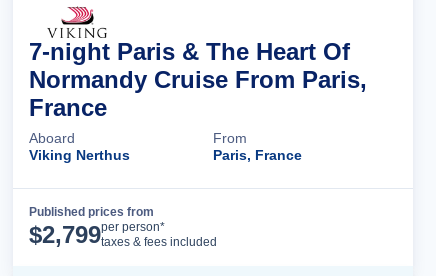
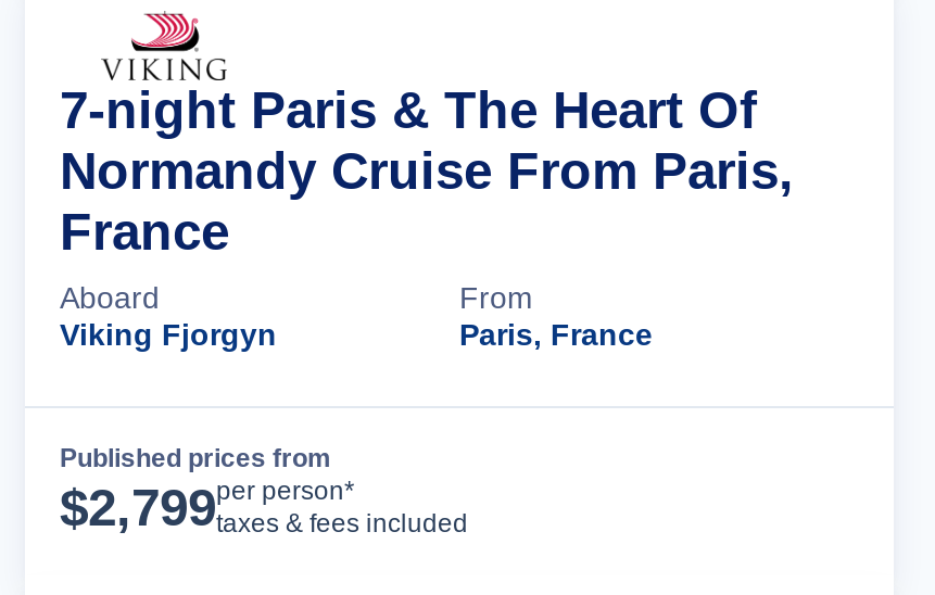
- Viking Nerthus
+ Viking Fjorgyn
